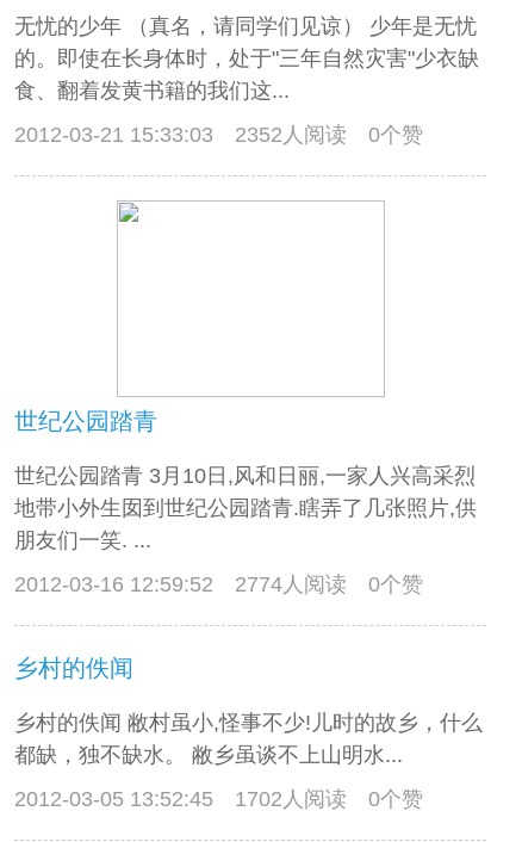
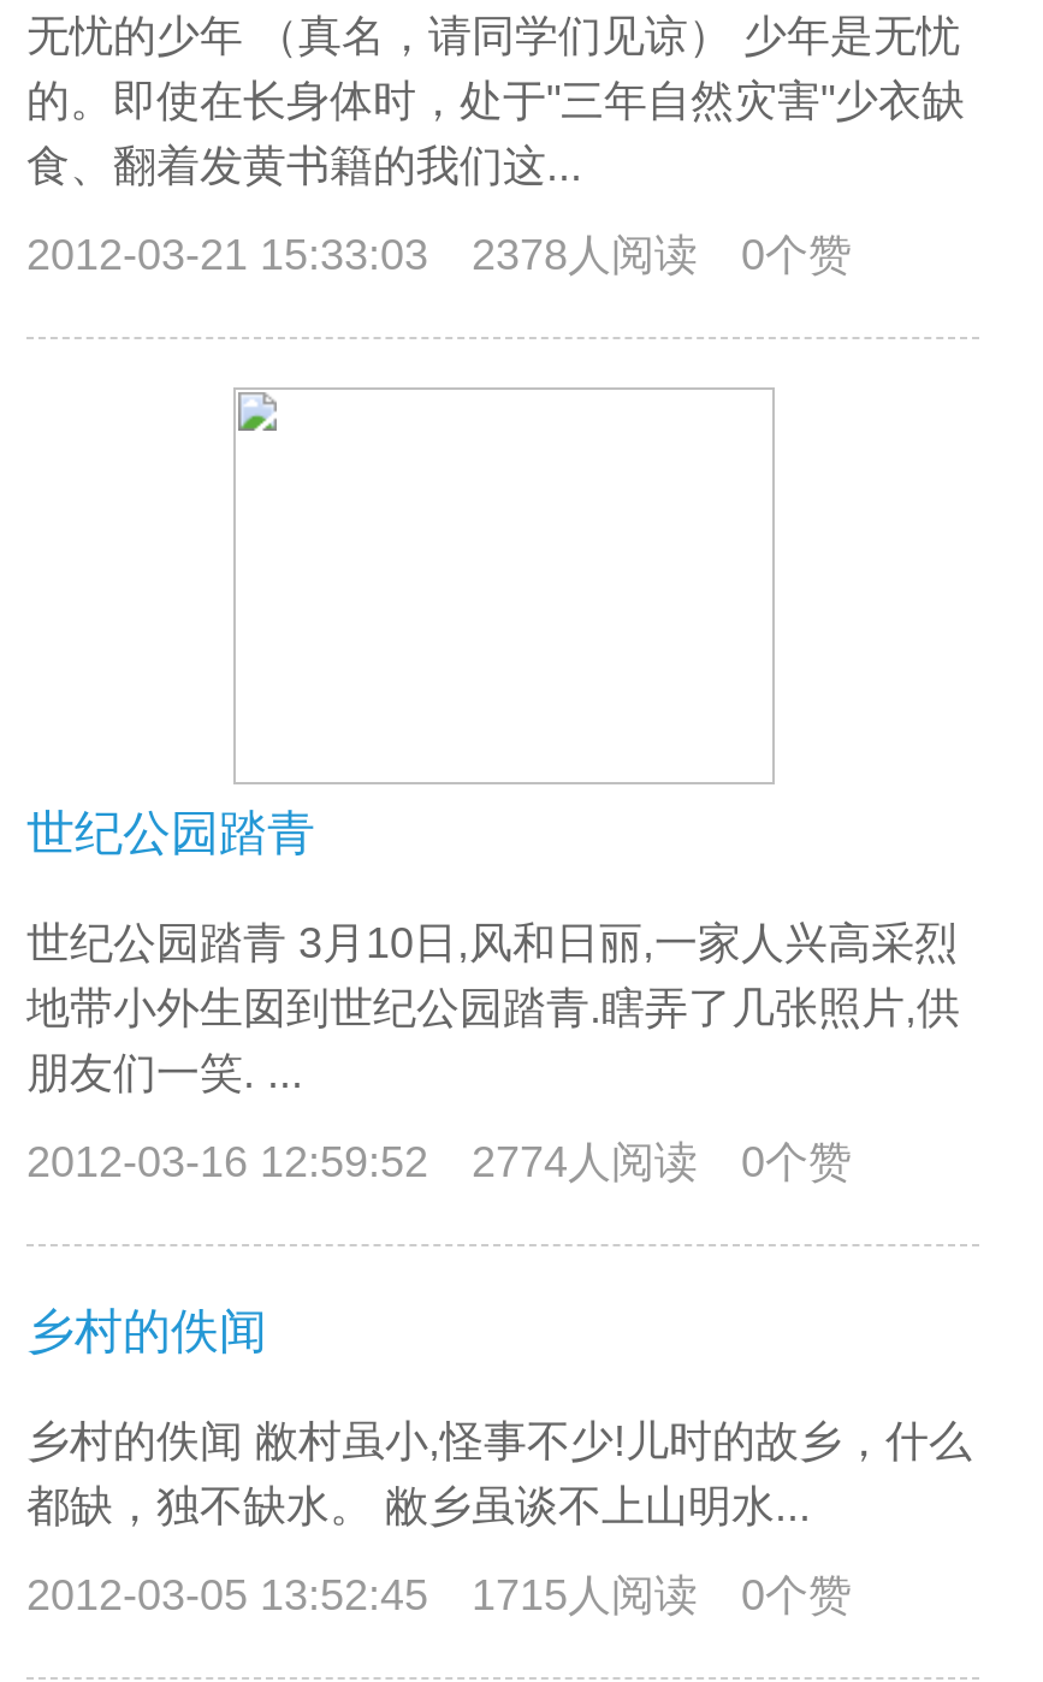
- 2012-03-21 15:33:03 2352人阅读 0个赞
+ 2012-03-21 15:33:03 2378人阅读 0个赞

- 2012-03-05 13:52:45 1702人阅读 0个赞
+ 2012-03-05 13:52:45 1715人阅读 0个赞
